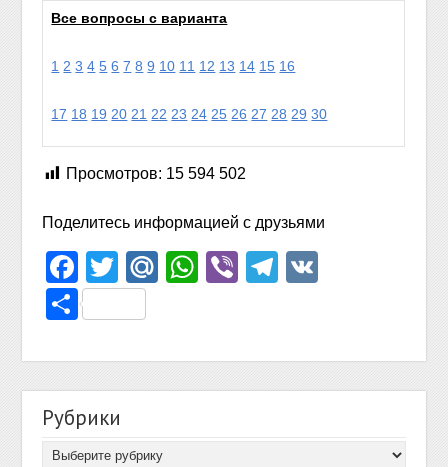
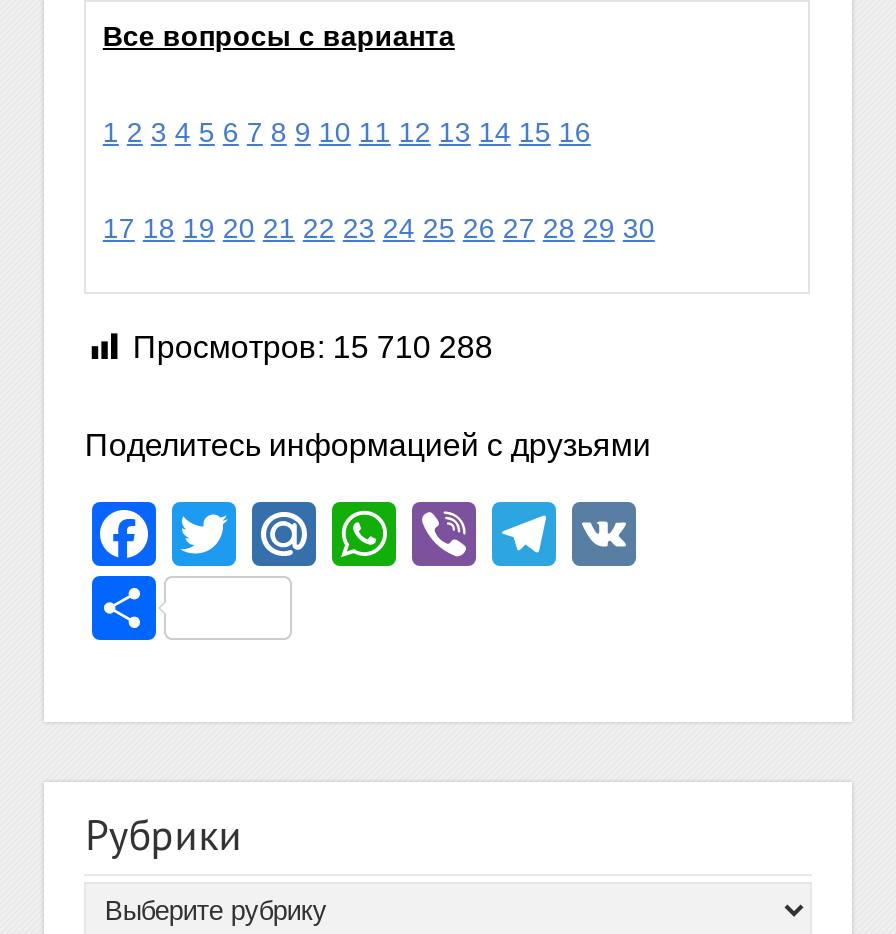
- Просмотров: 15 594 502
+ Просмотров: 15 710 288
